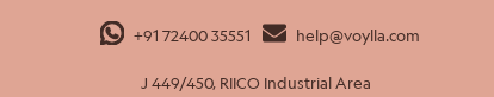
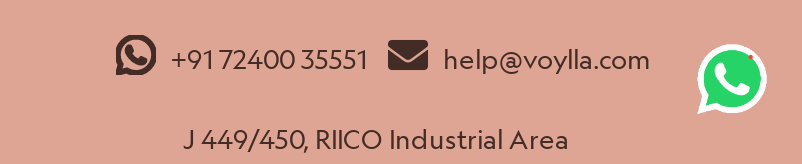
+ [image]
